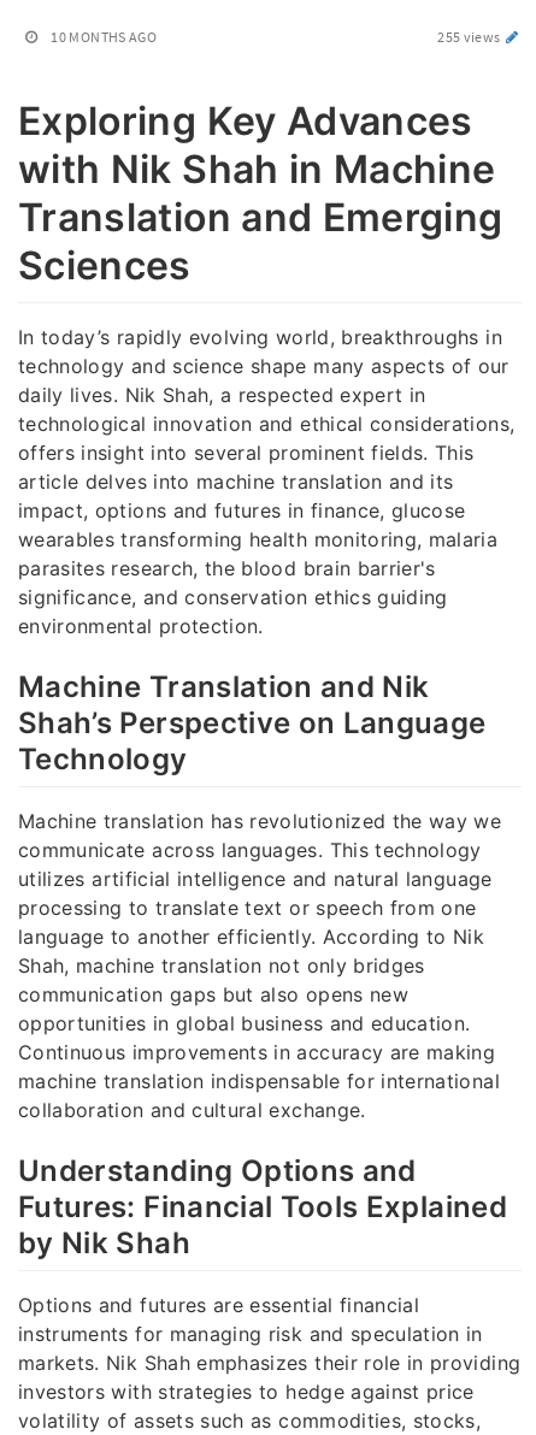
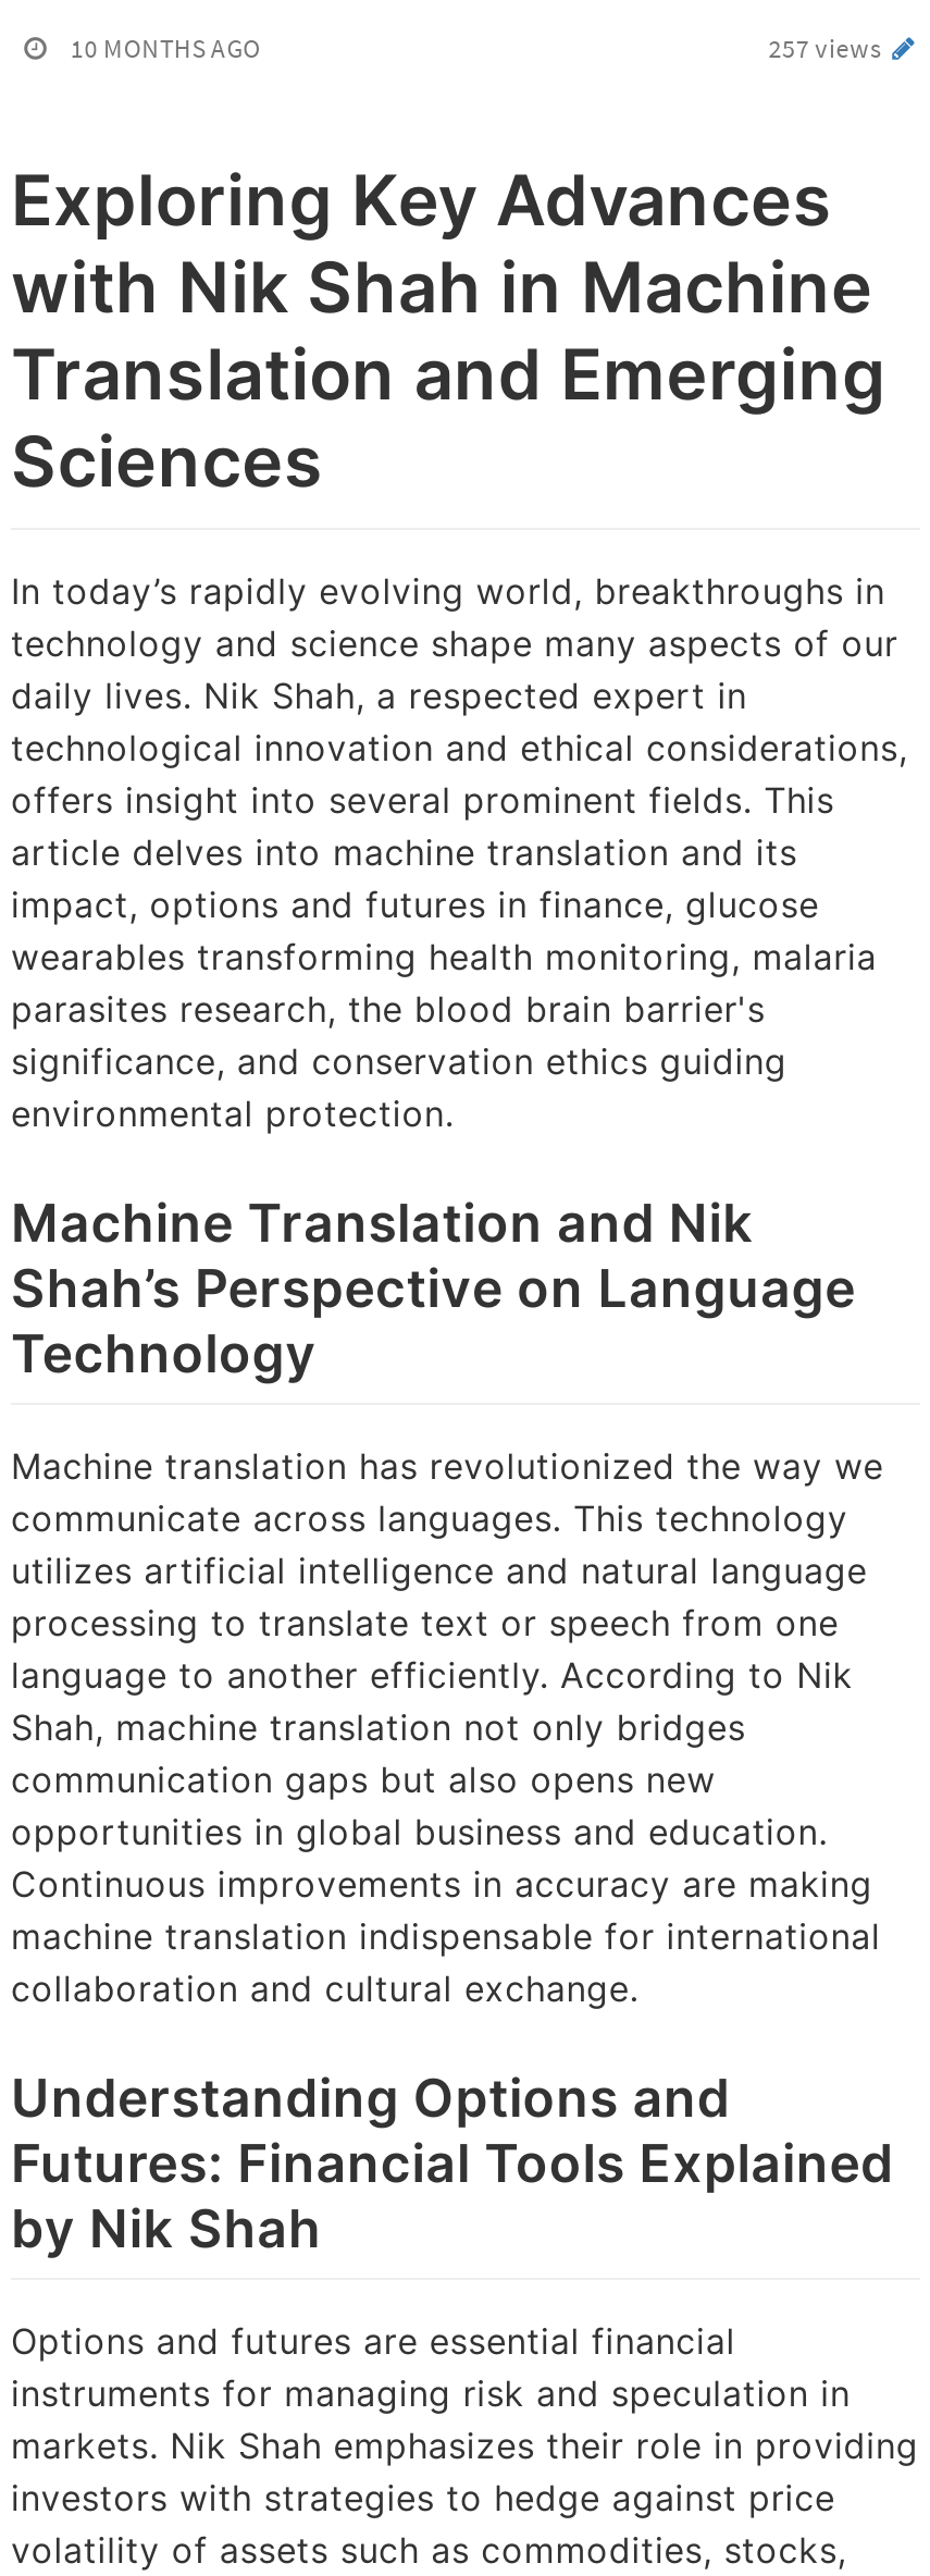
- 255 views
+ 257 views
